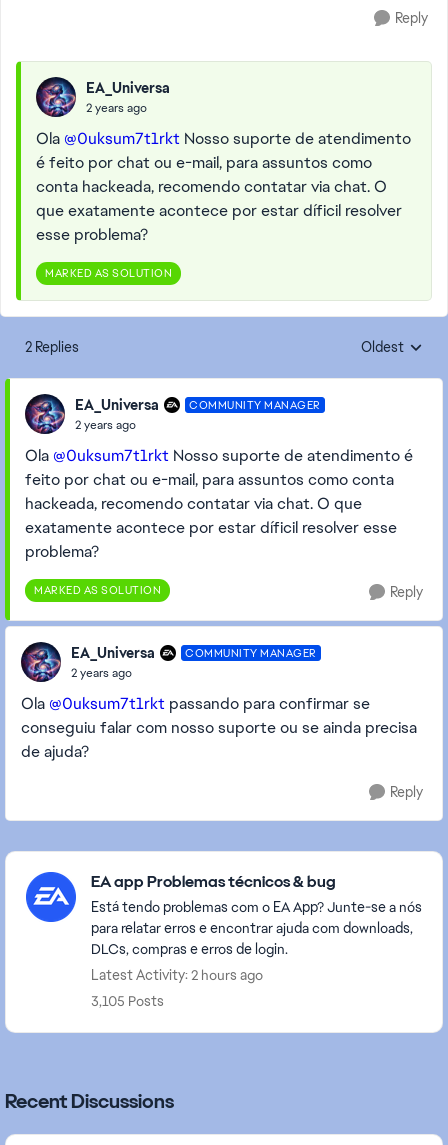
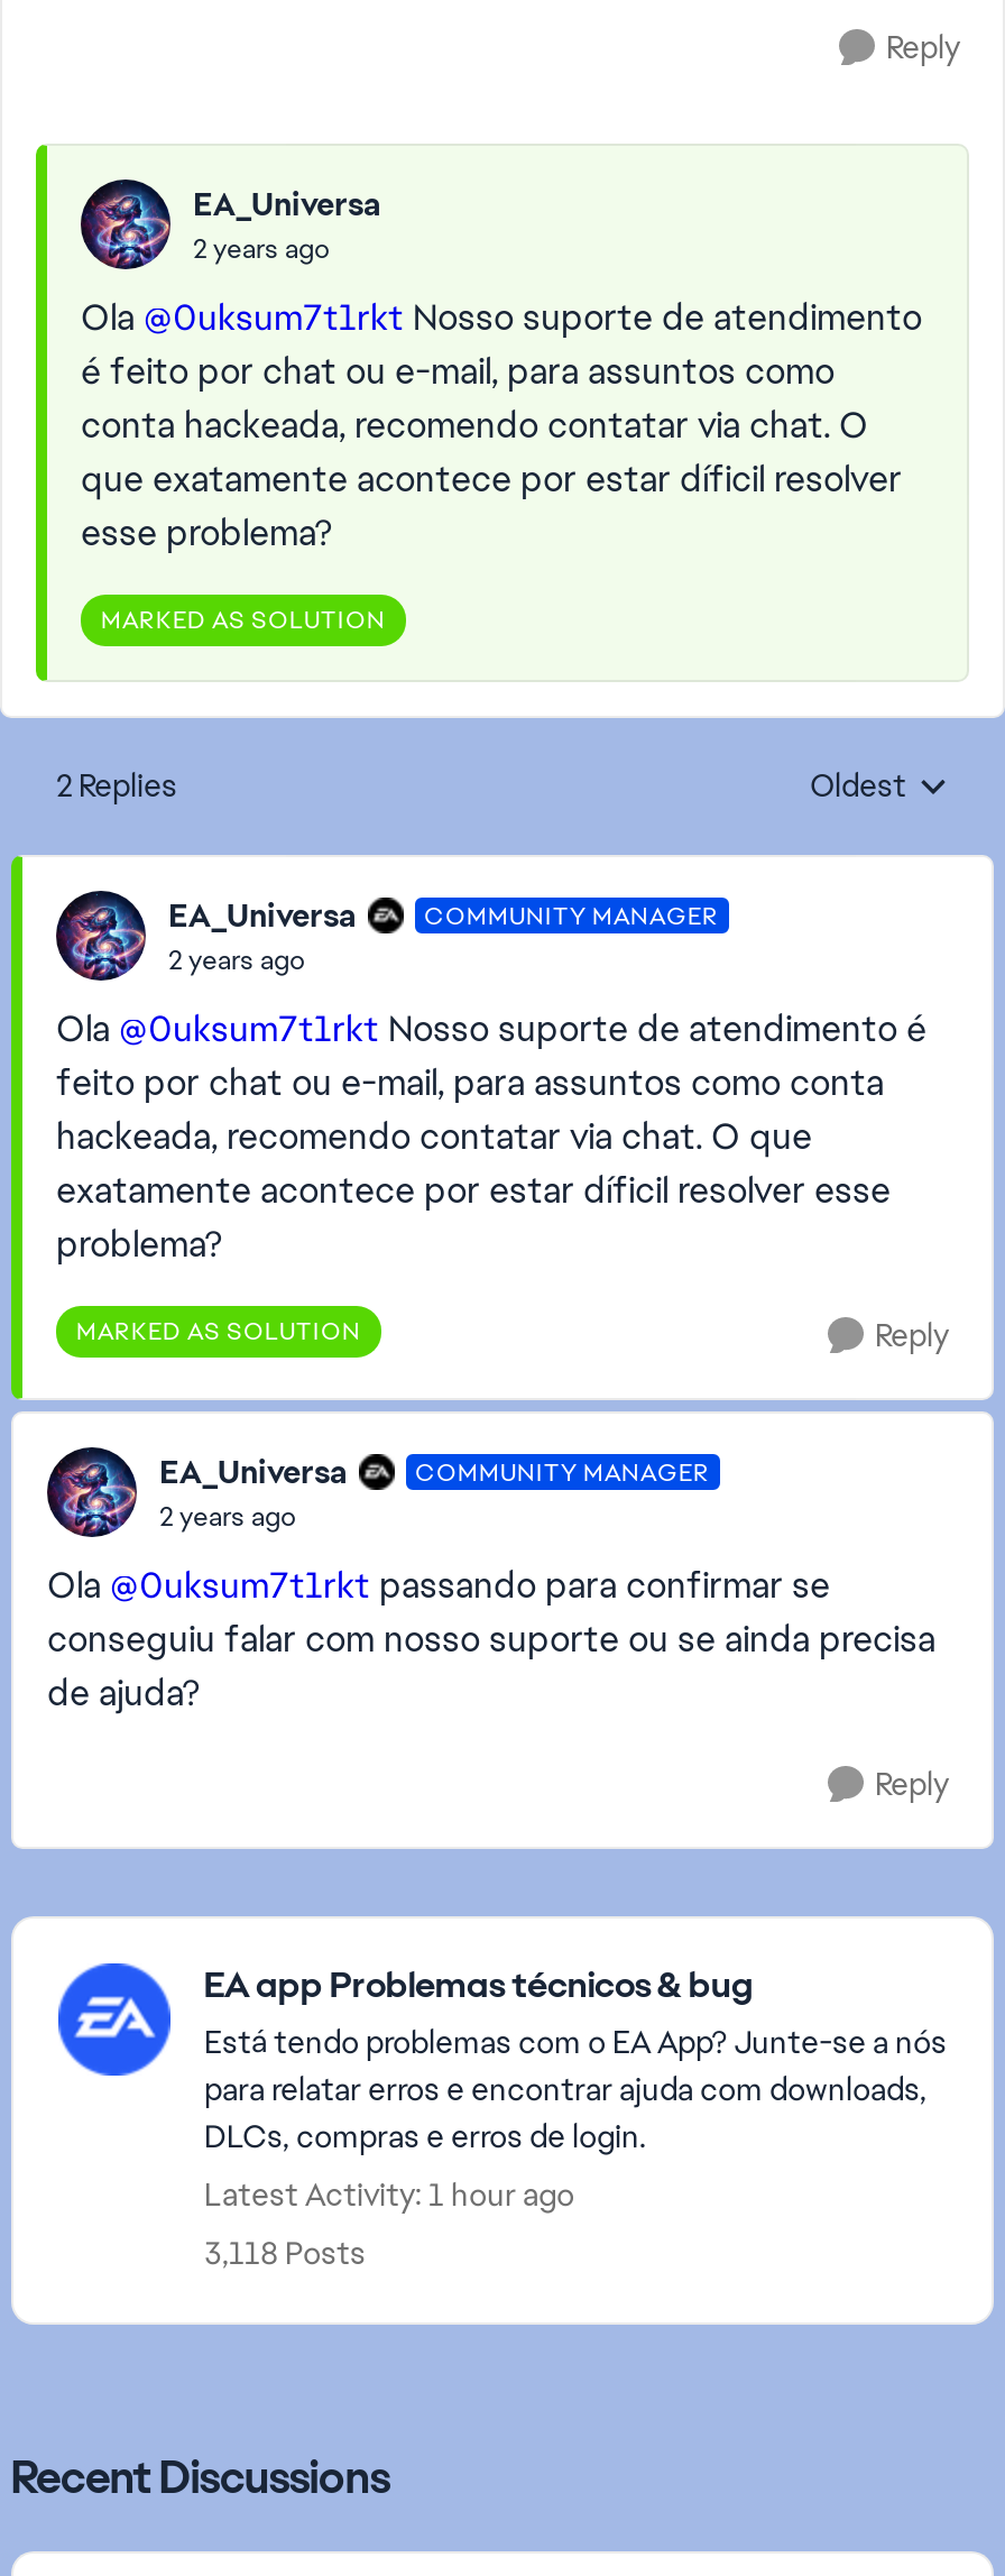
- Latest Activity: 2 hours ago
+ Latest Activity: 1 hour ago

- 3,105 Posts
+ 3,118 Posts
